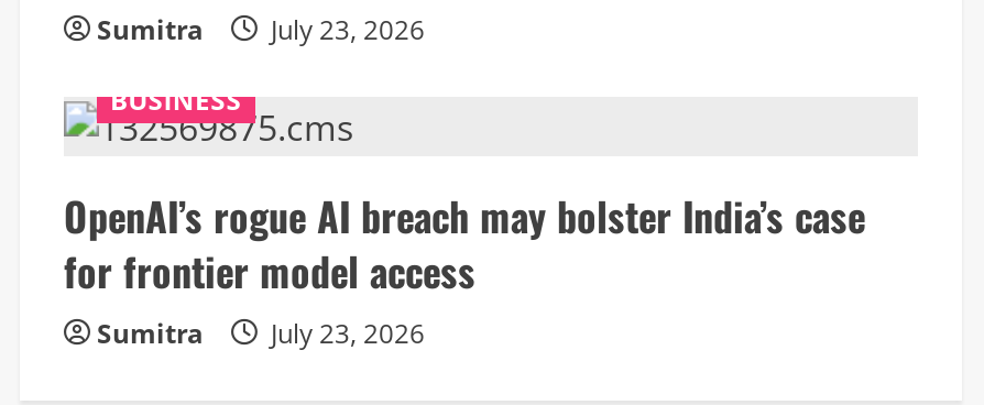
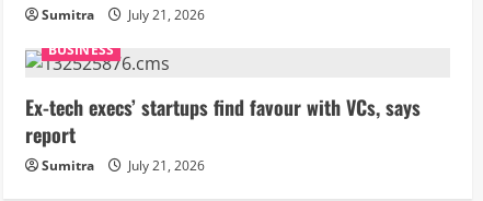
- Sumitra July 23, 2026
+ Sumitra July 21, 2026

- OpenAI’s rogue AI breach may bolster India’s case
- for frontier model access
+ Ex-tech execs’ startups find favour with VCs, says
+ report

- Sumitra July 23, 2026
+ Sumitra July 21, 2026
